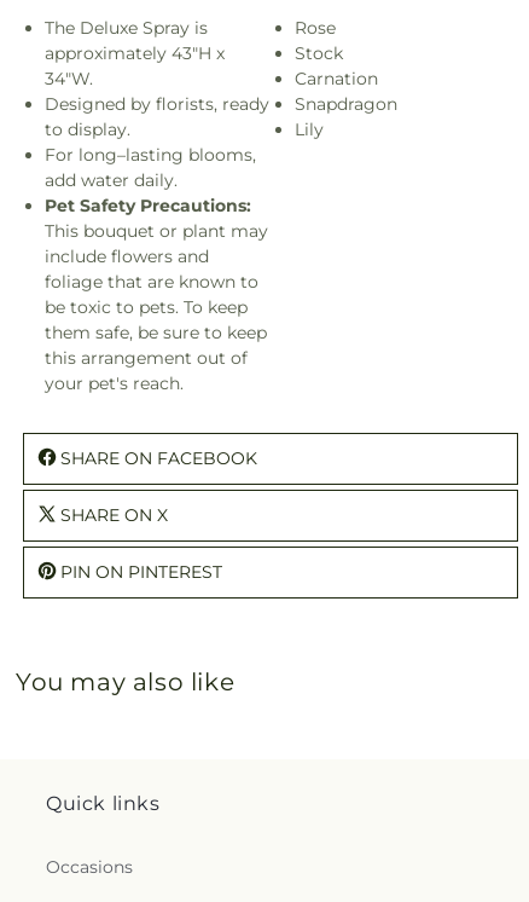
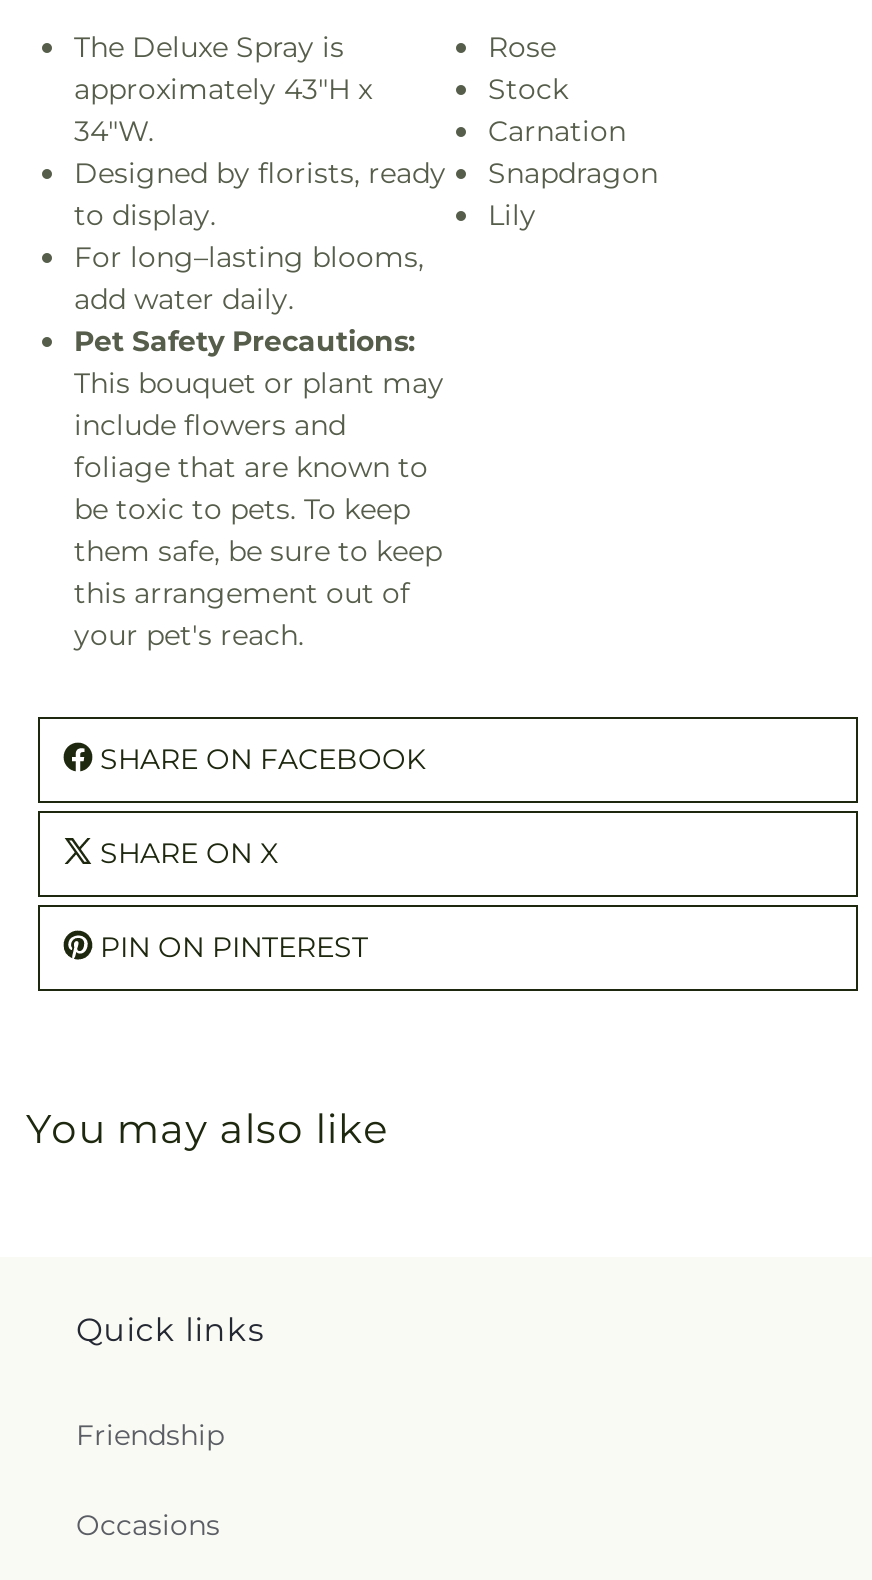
+ Friendship
